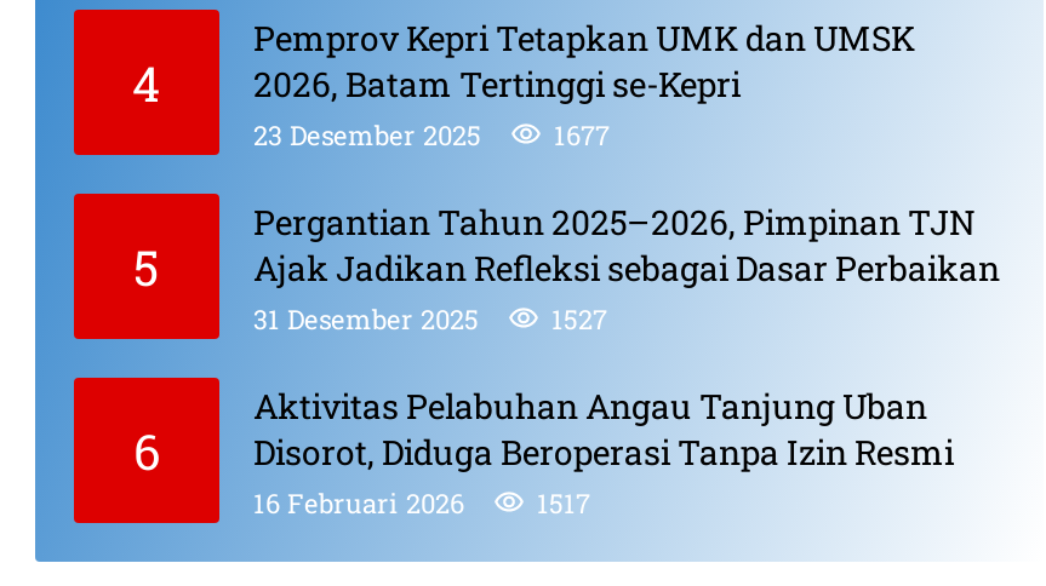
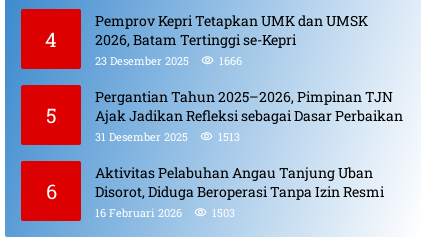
- 23 Desember 2025 1677
+ 23 Desember 2025 1666

- 31 Desember 2025 1527
+ 31 Desember 2025 1513

- 16 Februari 2026 1517
+ 16 Februari 2026 1503
